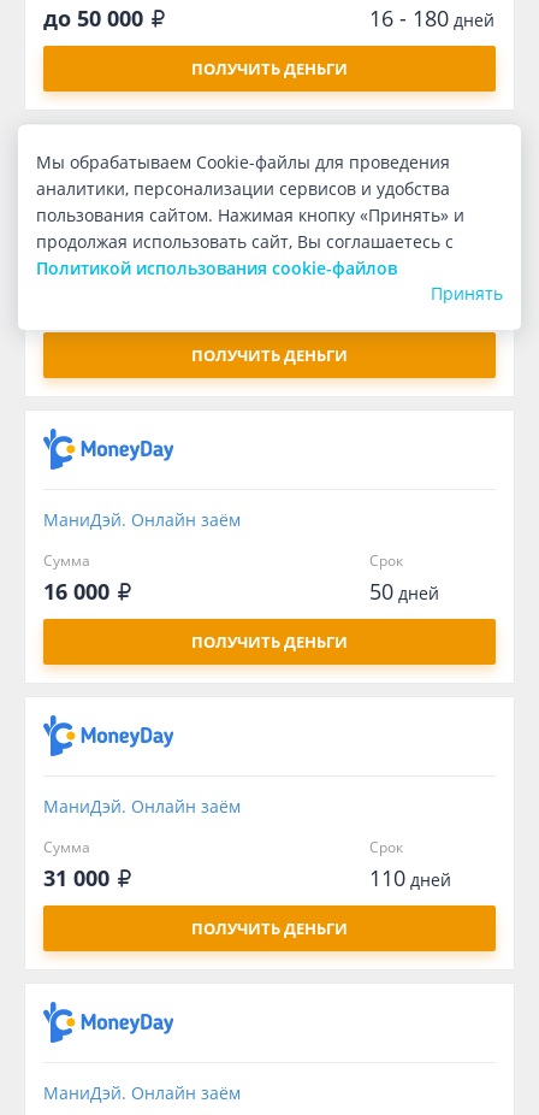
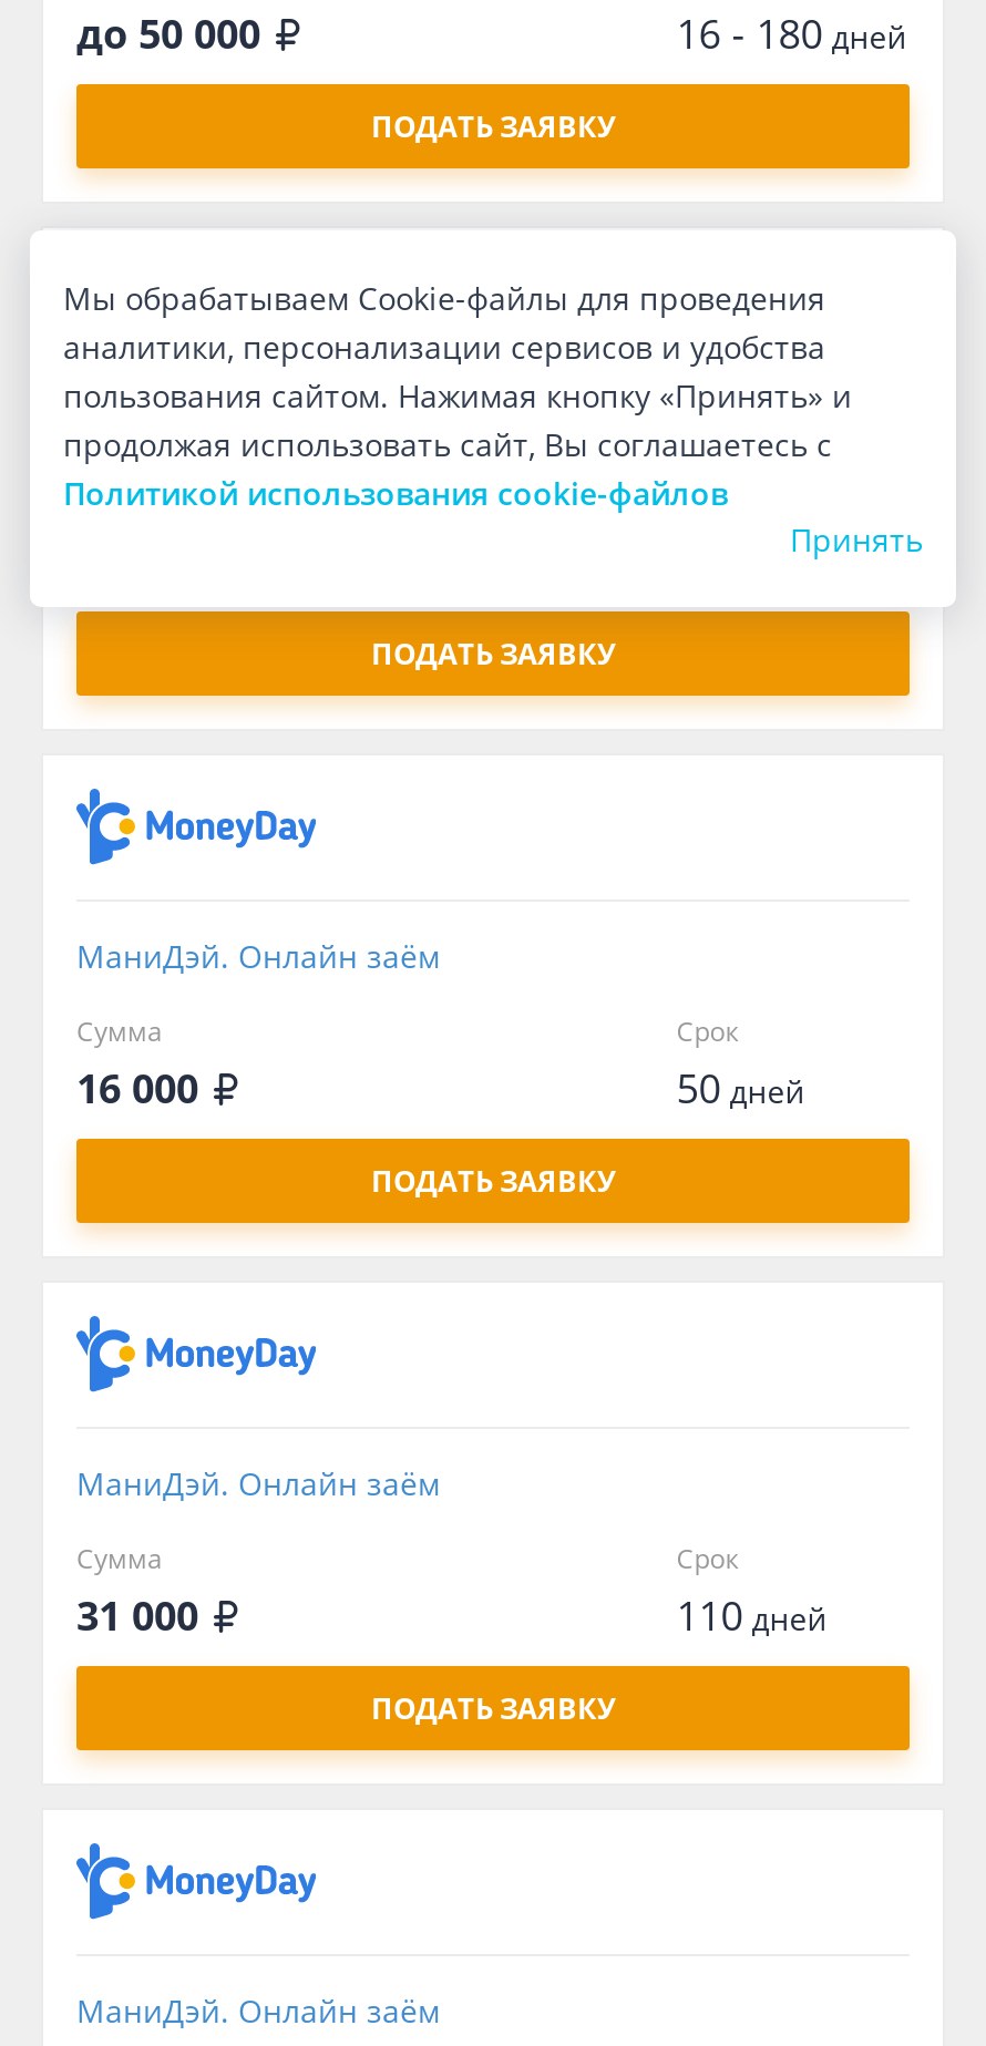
- ПОЛУЧИТЬ ДЕНЬГИ
+ ПОДАТЬ ЗАЯВКУ

- ПОЛУЧИТЬ ДЕНЬГИ
+ ПОДАТЬ ЗАЯВКУ

- ПОЛУЧИТЬ ДЕНЬГИ
+ ПОДАТЬ ЗАЯВКУ

- ПОЛУЧИТЬ ДЕНЬГИ
+ ПОДАТЬ ЗАЯВКУ
